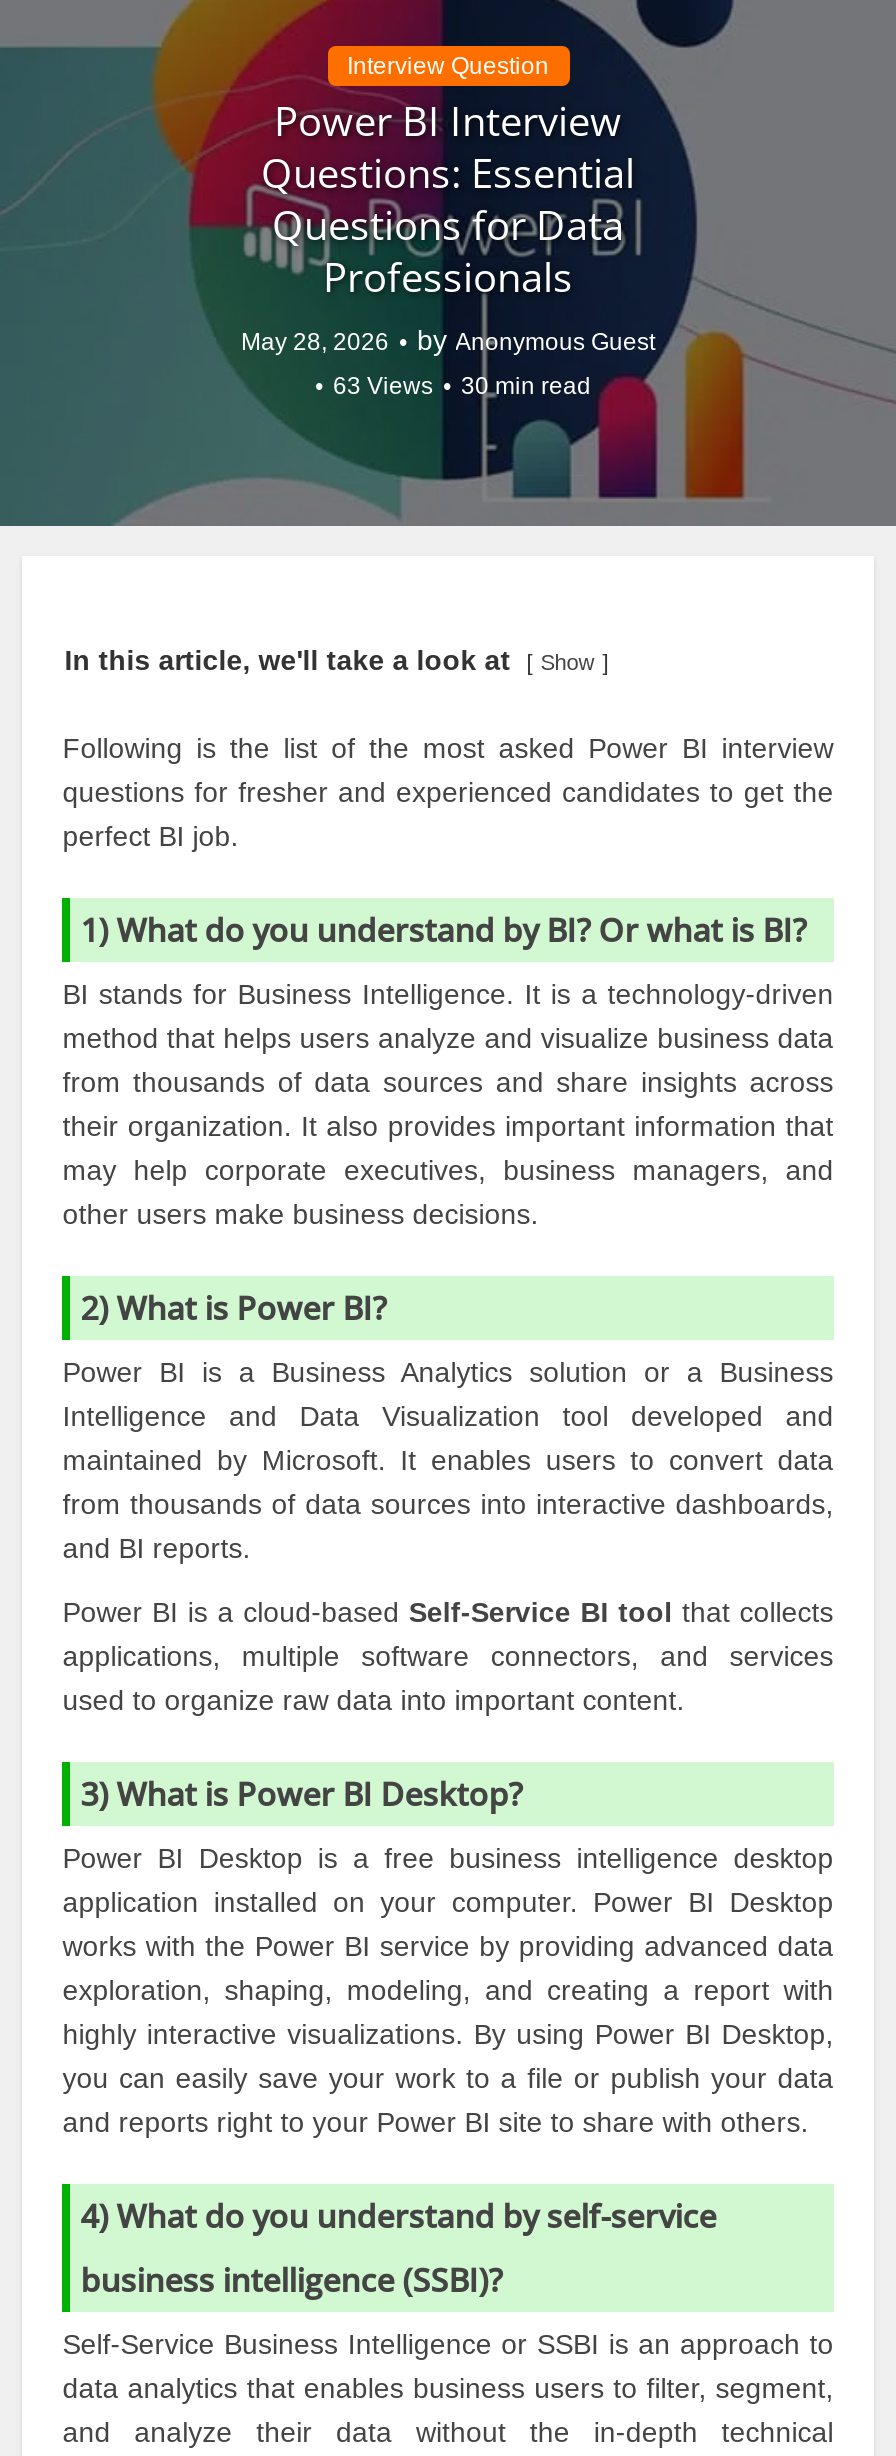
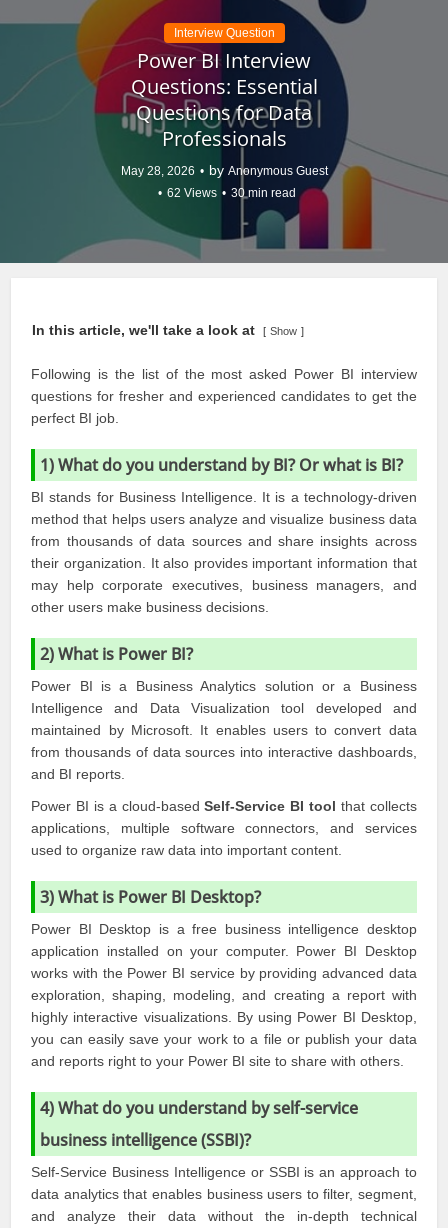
- 63 Views 30 min read
+ 62 Views 30 min read
